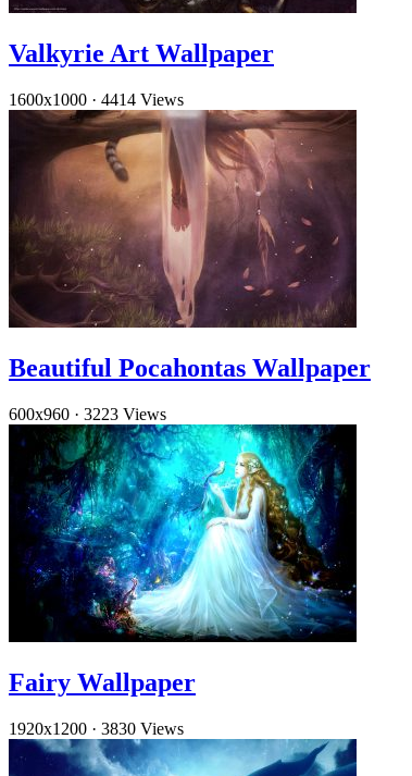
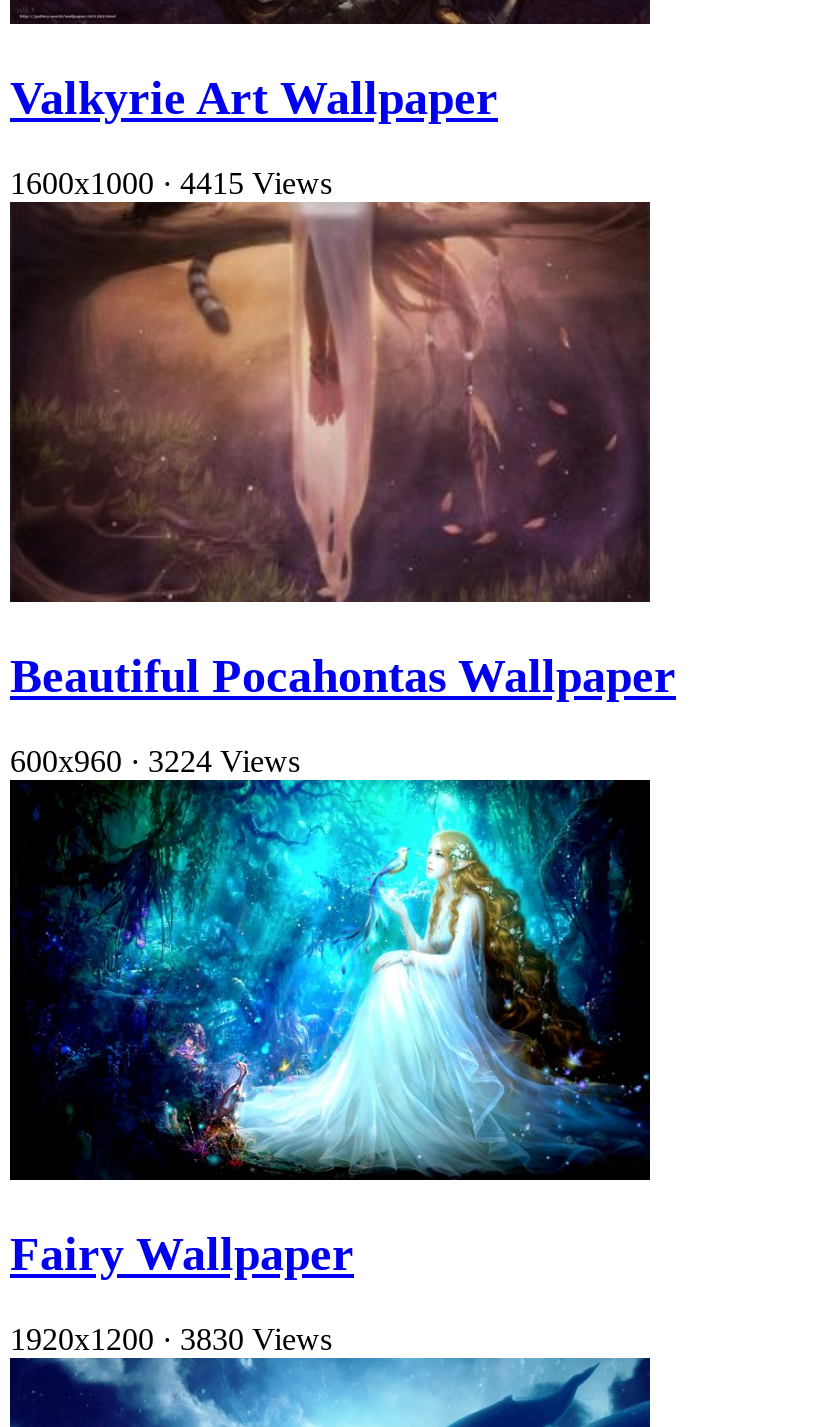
- 1600x1000 · 4414 Views
+ 1600x1000 · 4415 Views

- 600x960 · 3223 Views
+ 600x960 · 3224 Views
